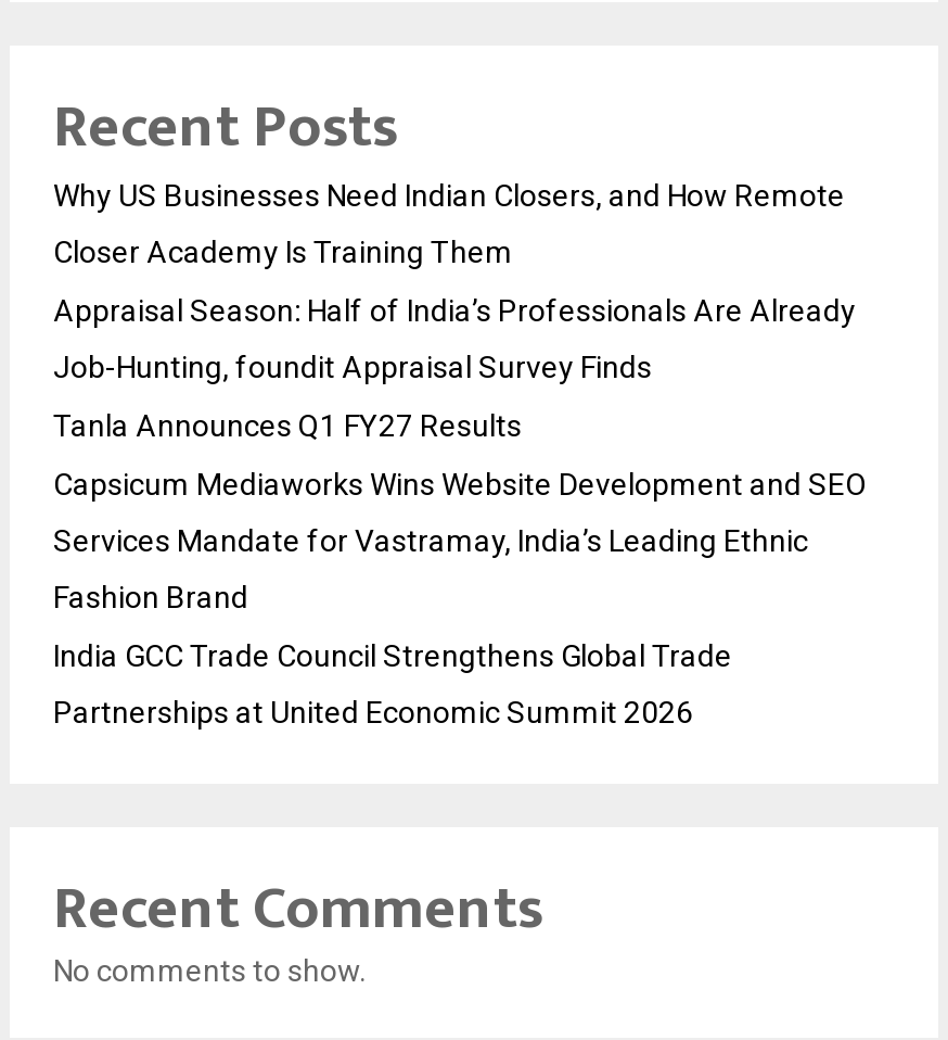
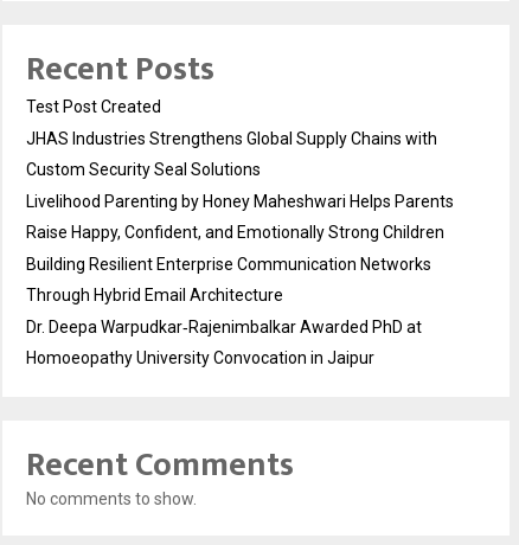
- Why US Businesses Need Indian Closers, and How Remote
- Closer Academy Is Training Them
- Appraisal Season: Half of India’s Professionals Are Already
- Job-Hunting, foundit Appraisal Survey Finds
- Tanla Announces Q1 FY27 Results
- Capsicum Mediaworks Wins Website Development and SEO
- Services Mandate for Vastramay, India’s Leading Ethnic
- Fashion Brand
- India GCC Trade Council Strengthens Global Trade
- Partnerships at United Economic Summit 2026
+ Test Post Created
+ JHAS Industries Strengthens Global Supply Chains with
+ Custom Security Seal Solutions
+ Livelihood Parenting by Honey Maheshwari Helps Parents
+ Raise Happy, Confident, and Emotionally Strong Children
+ Building Resilient Enterprise Communication Networks
+ Through Hybrid Email Architecture
+ Dr. Deepa Warpudkar‑Rajenimbalkar Awarded PhD at
+ Homoeopathy University Convocation in Jaipur
